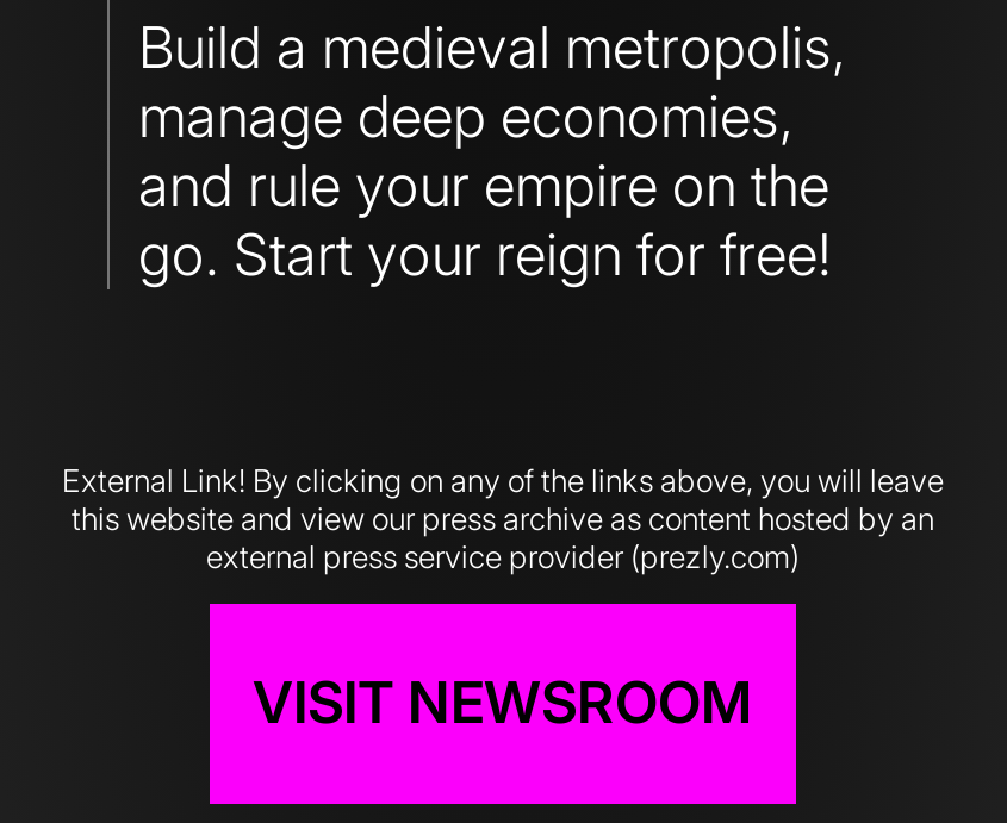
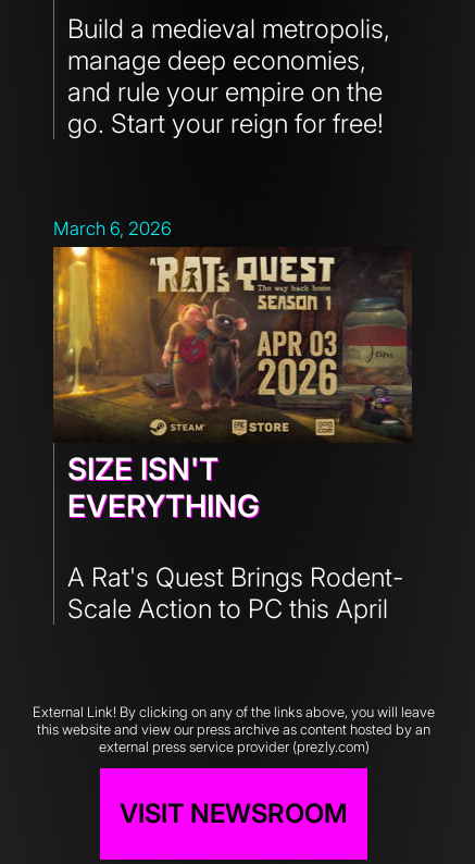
+ March 6, 2026

+ [image]
+ SIZE ISN'T
+ EVERYTHING
+ A Rat's Quest Brings Rodent-
+ Scale Action to PC this April
